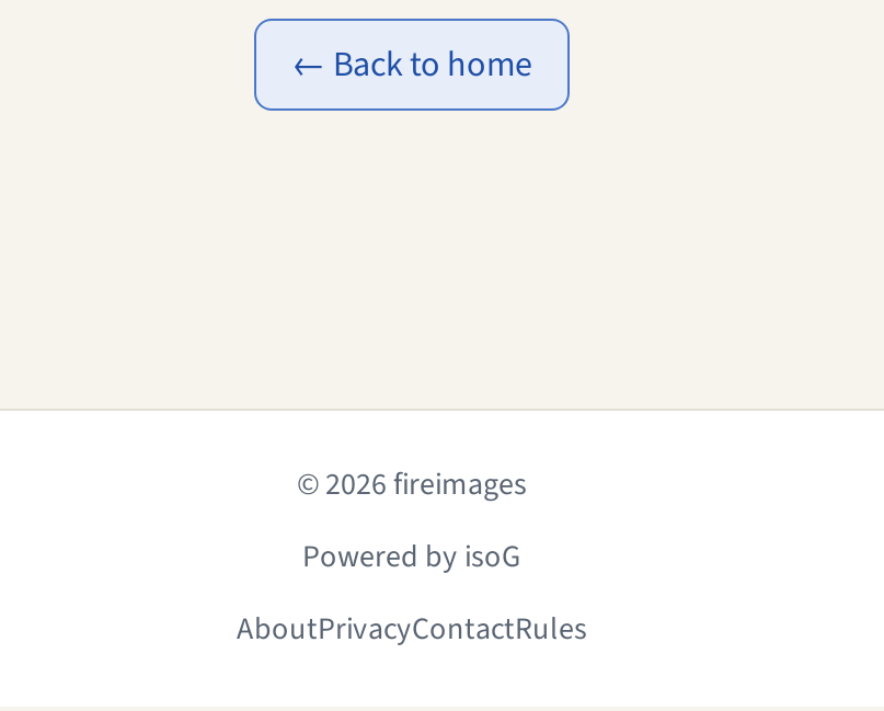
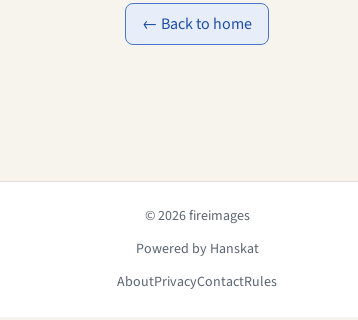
- Powered by isoG
+ Powered by Hanskat
